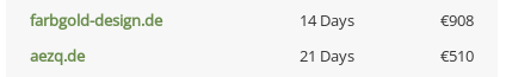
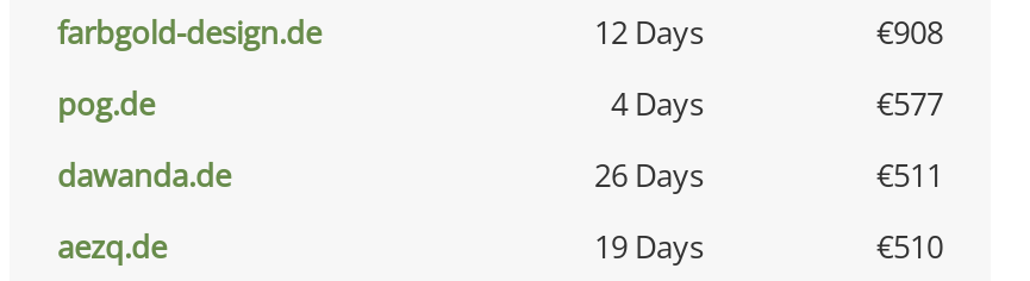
- 14 Days
+ 12 Days

+ pog.de
+ 4 Days
+ €577
+ dawanda.de
+ 26 Days
+ €511

- 21 Days
+ 19 Days
